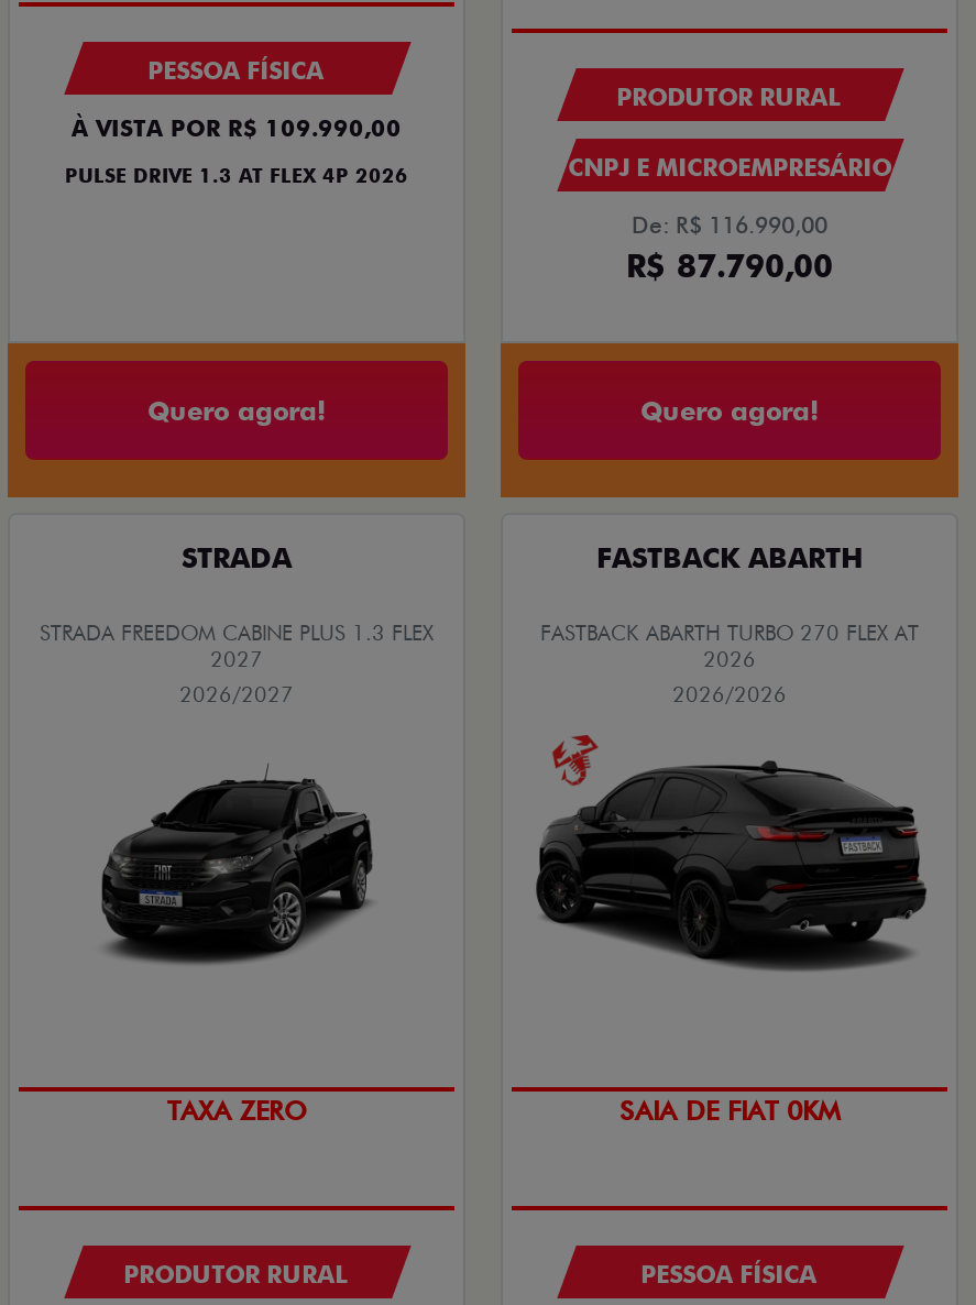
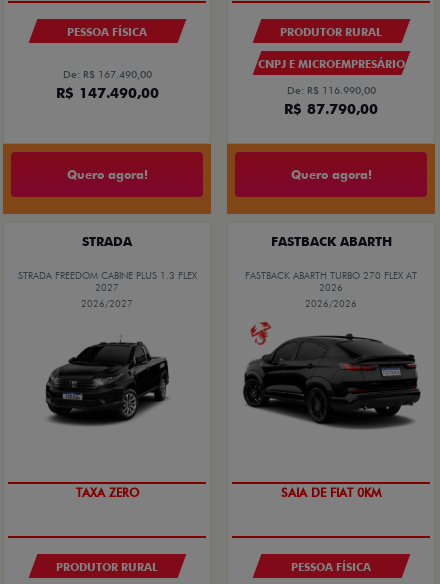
- À VISTA POR R$ 109.990,00
- PULSE DRIVE 1.3 AT FLEX 4P 2026
+ De: R$ 167.490,00
+ R$ 147.490,00
